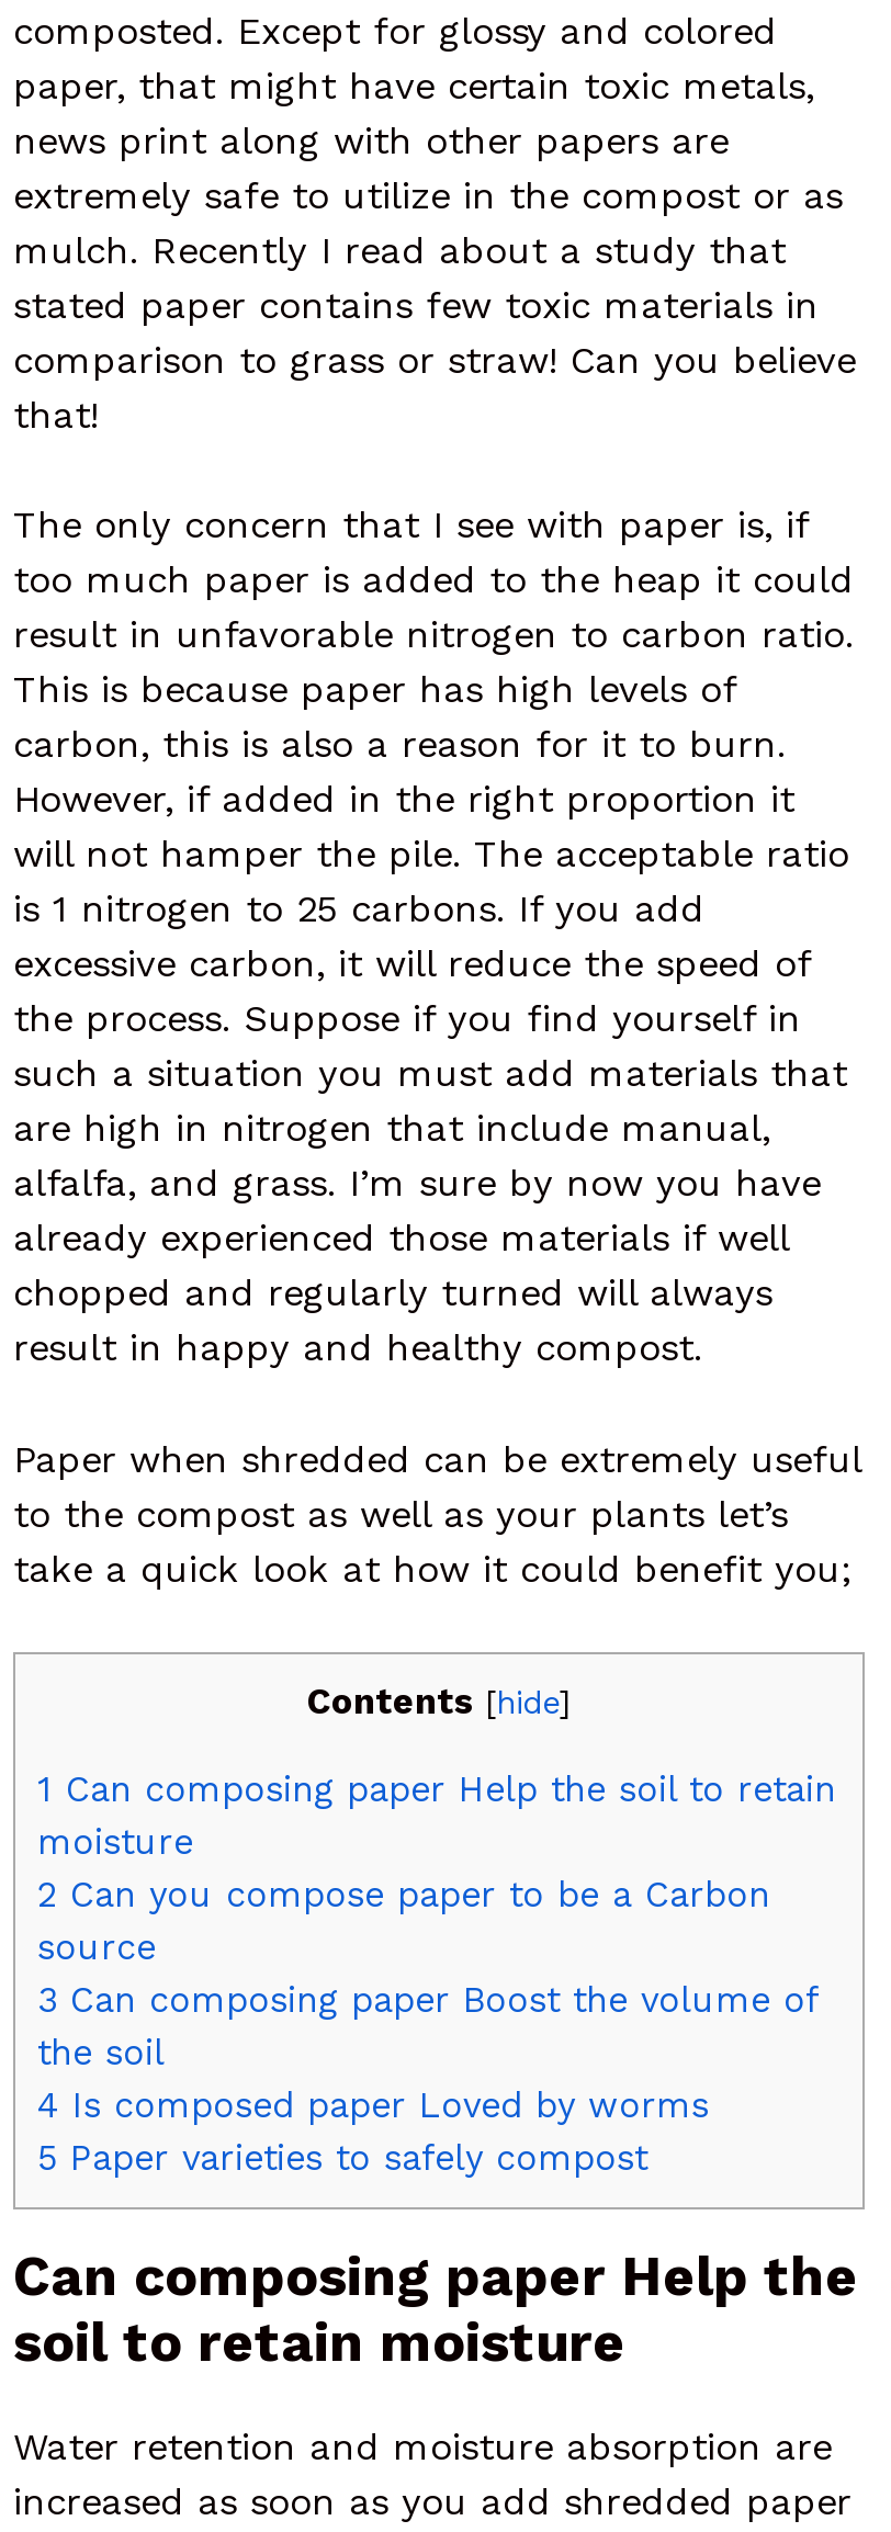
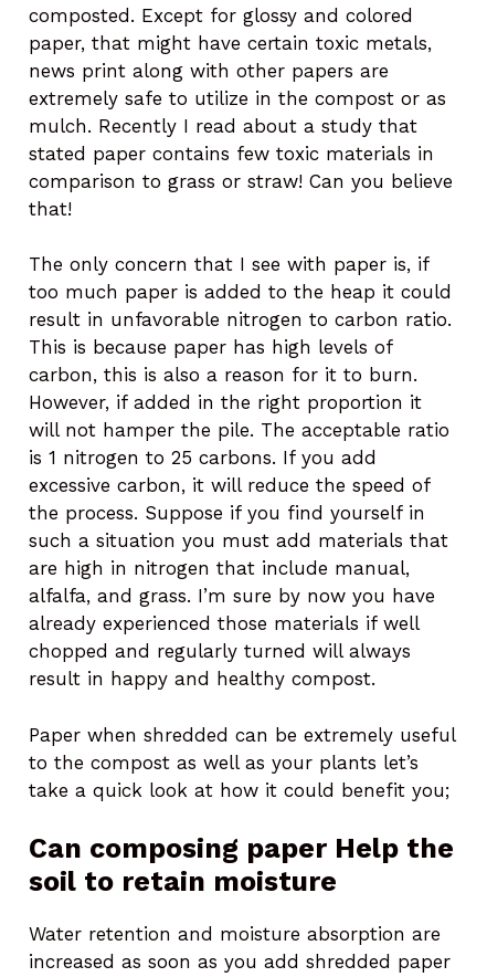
- Contents [hide]
- 1 Can composing paper Help the soil to retain
- moisture
- 2 Can you compose paper to be a Carbon
- source
- 3 Can composing paper Boost the volume of
- the soil
- 4 Is composed paper Loved by worms
- 5 Paper varieties to safely compost
